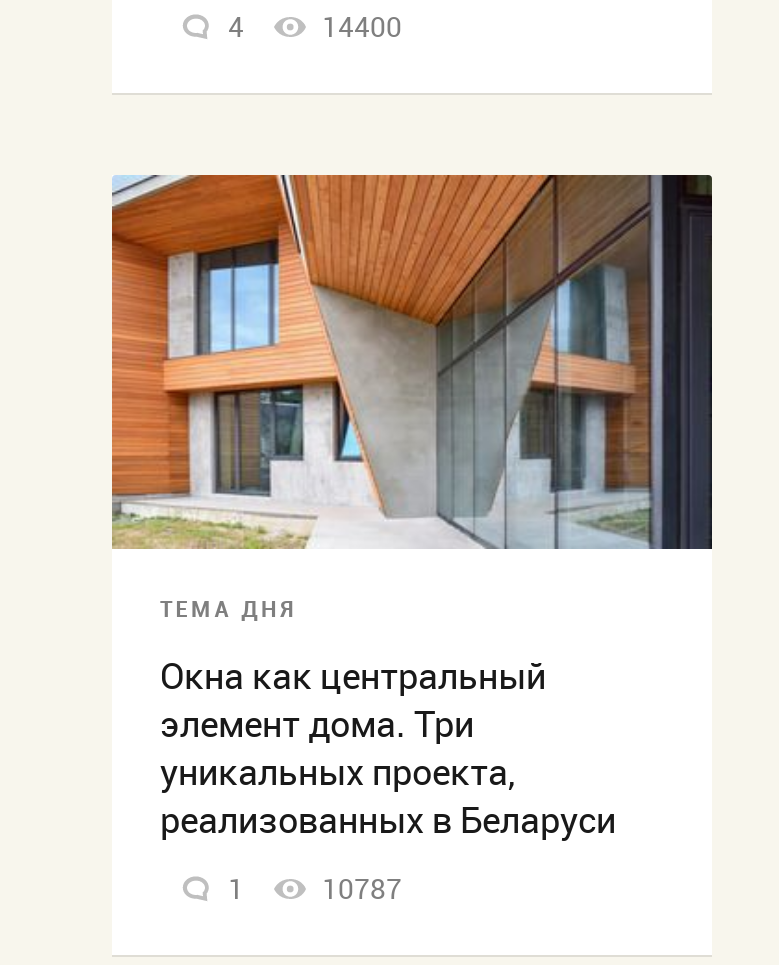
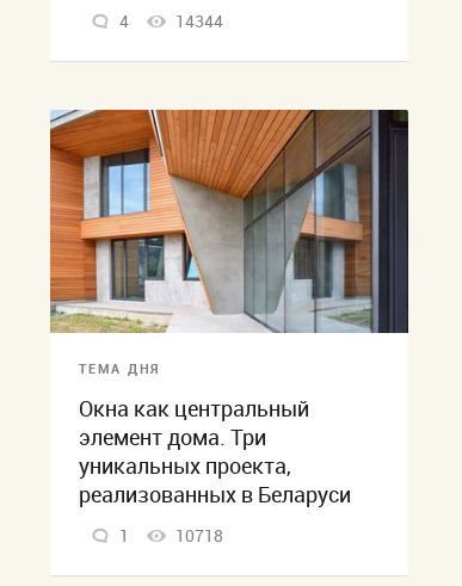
- 14400
+ 14344

- 10787
+ 10718
